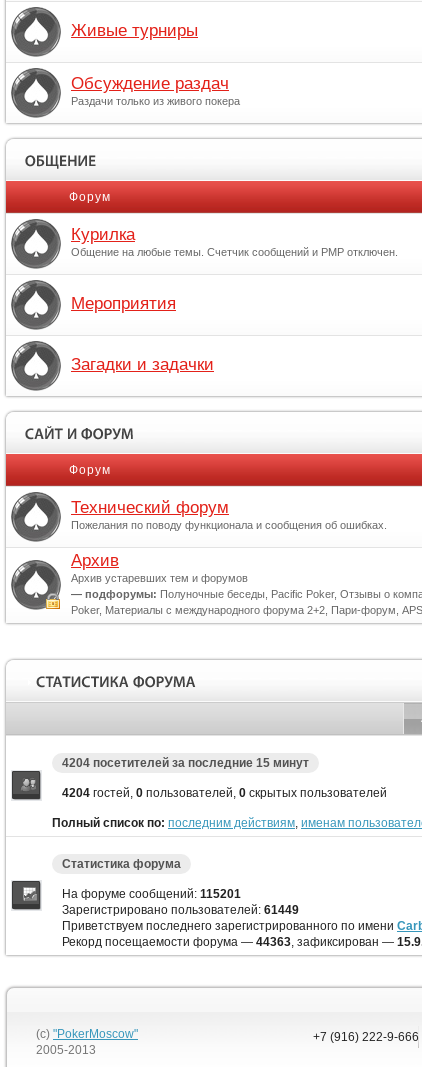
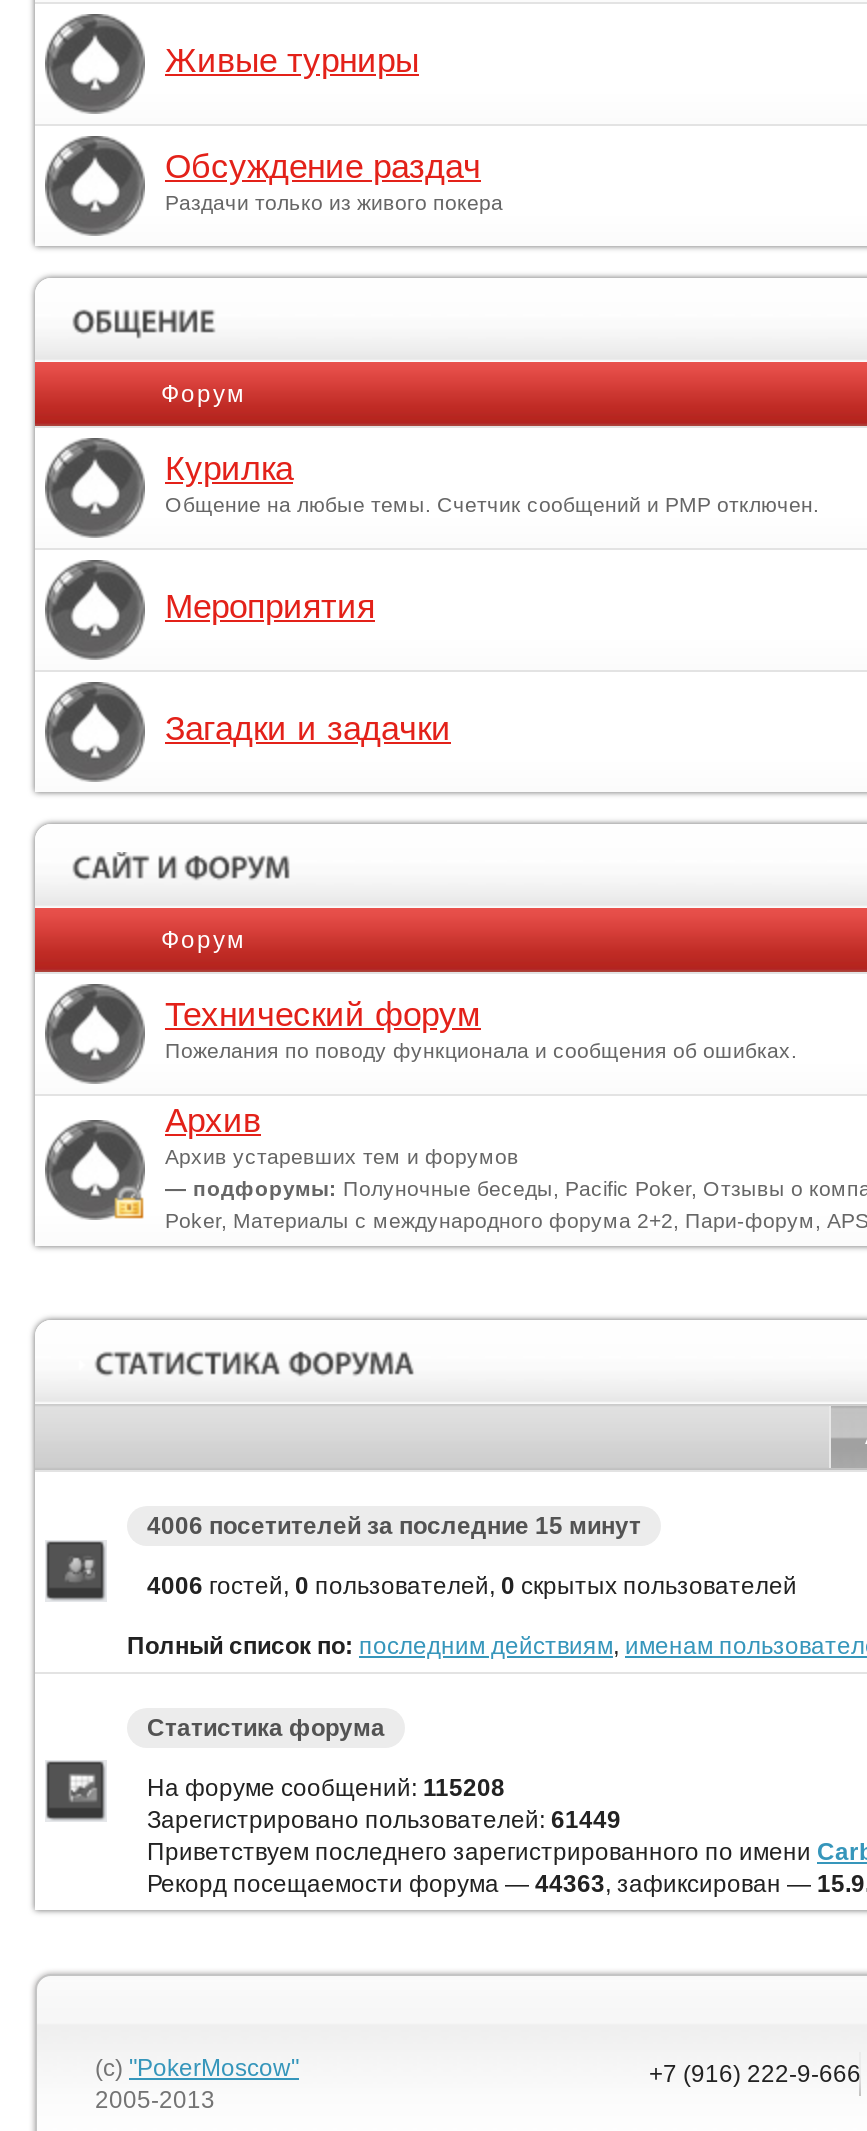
- 4204 посетителей за последние 15 минут
+ 4006 посетителей за последние 15 минут

- 4204 гостей, 0 пользователей, 0 скрытых пользователей
+ 4006 гостей, 0 пользователей, 0 скрытых пользователей

- На форуме сообщений: 115201
+ На форуме сообщений: 115208
